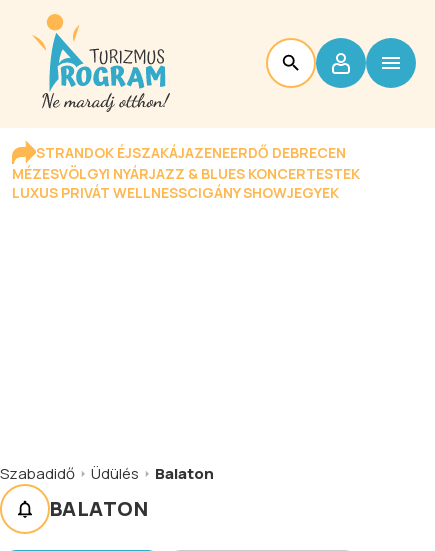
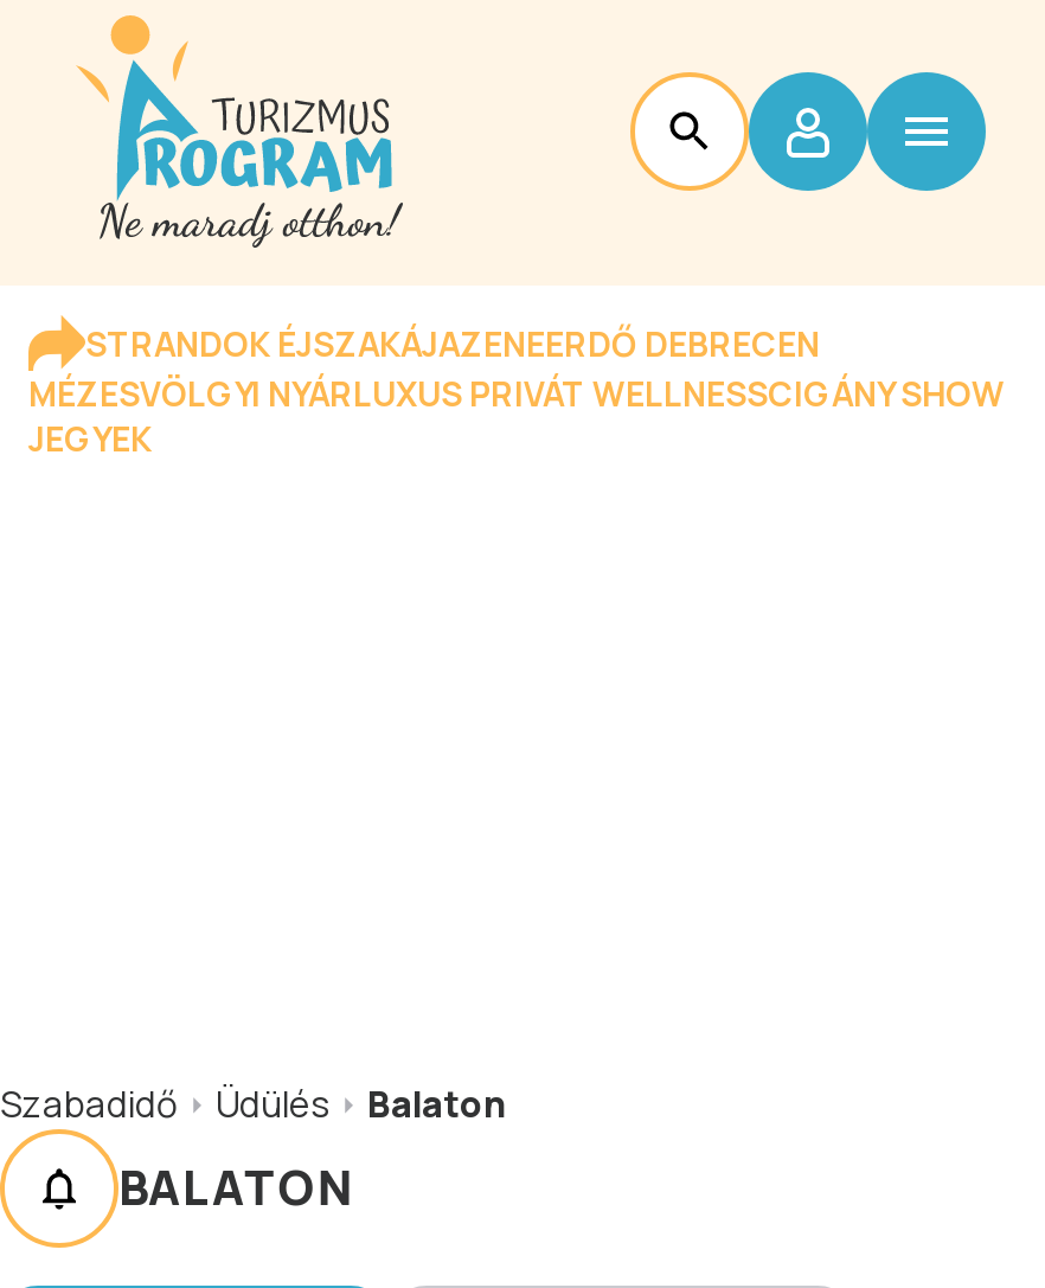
- MÉZESVÖLGYI NYÁRJAZZ & BLUES KONCERTESTEK
- LUXUS PRIVÁT WELLNESSCIGÁNY SHOWJEGYEK
+ MÉZESVÖLGYI NYÁRLUXUS PRIVÁT WELLNESSCIGÁNY SHOW
+ JEGYEK
